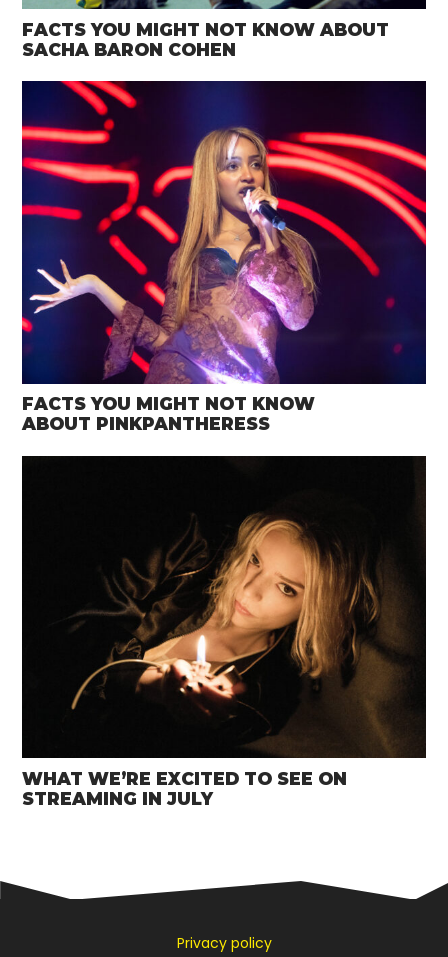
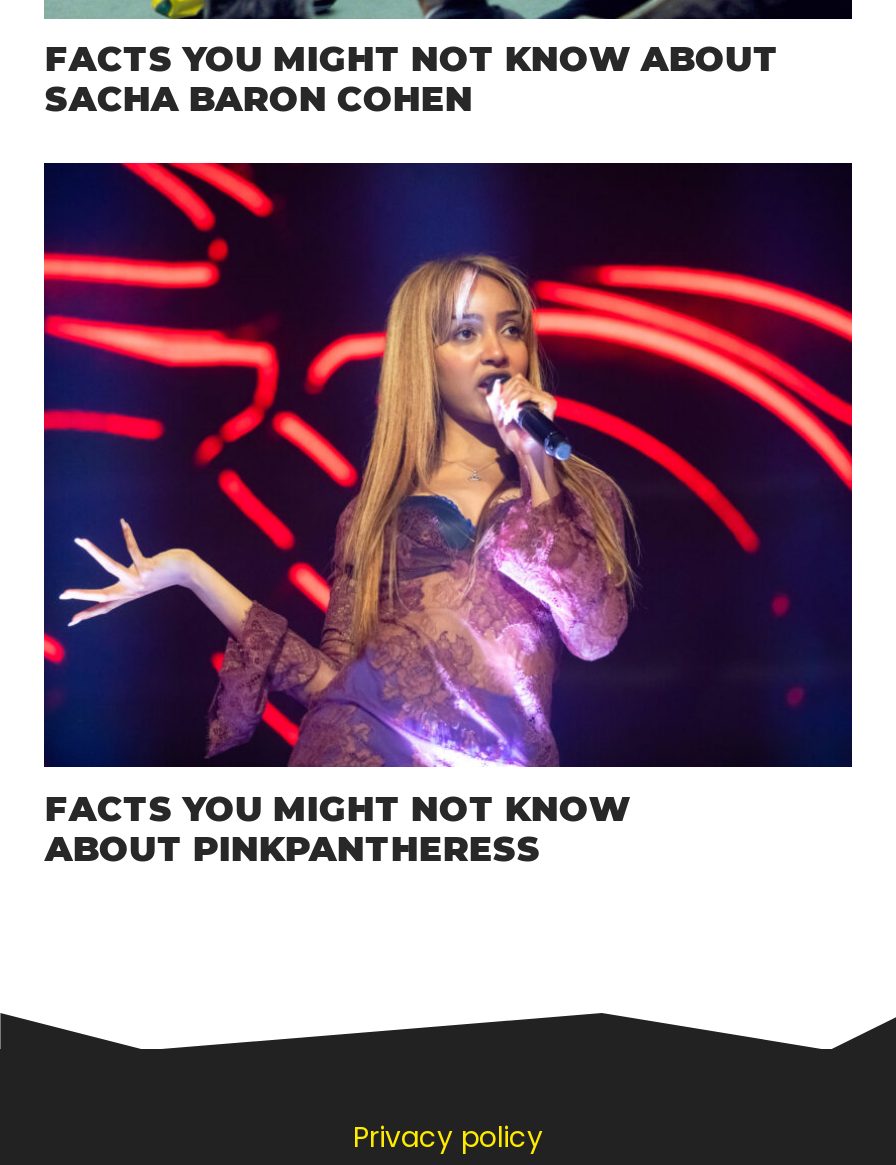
- [image]
- WHAT WE’RE EXCITED TO SEE ON
- STREAMING IN JULY
